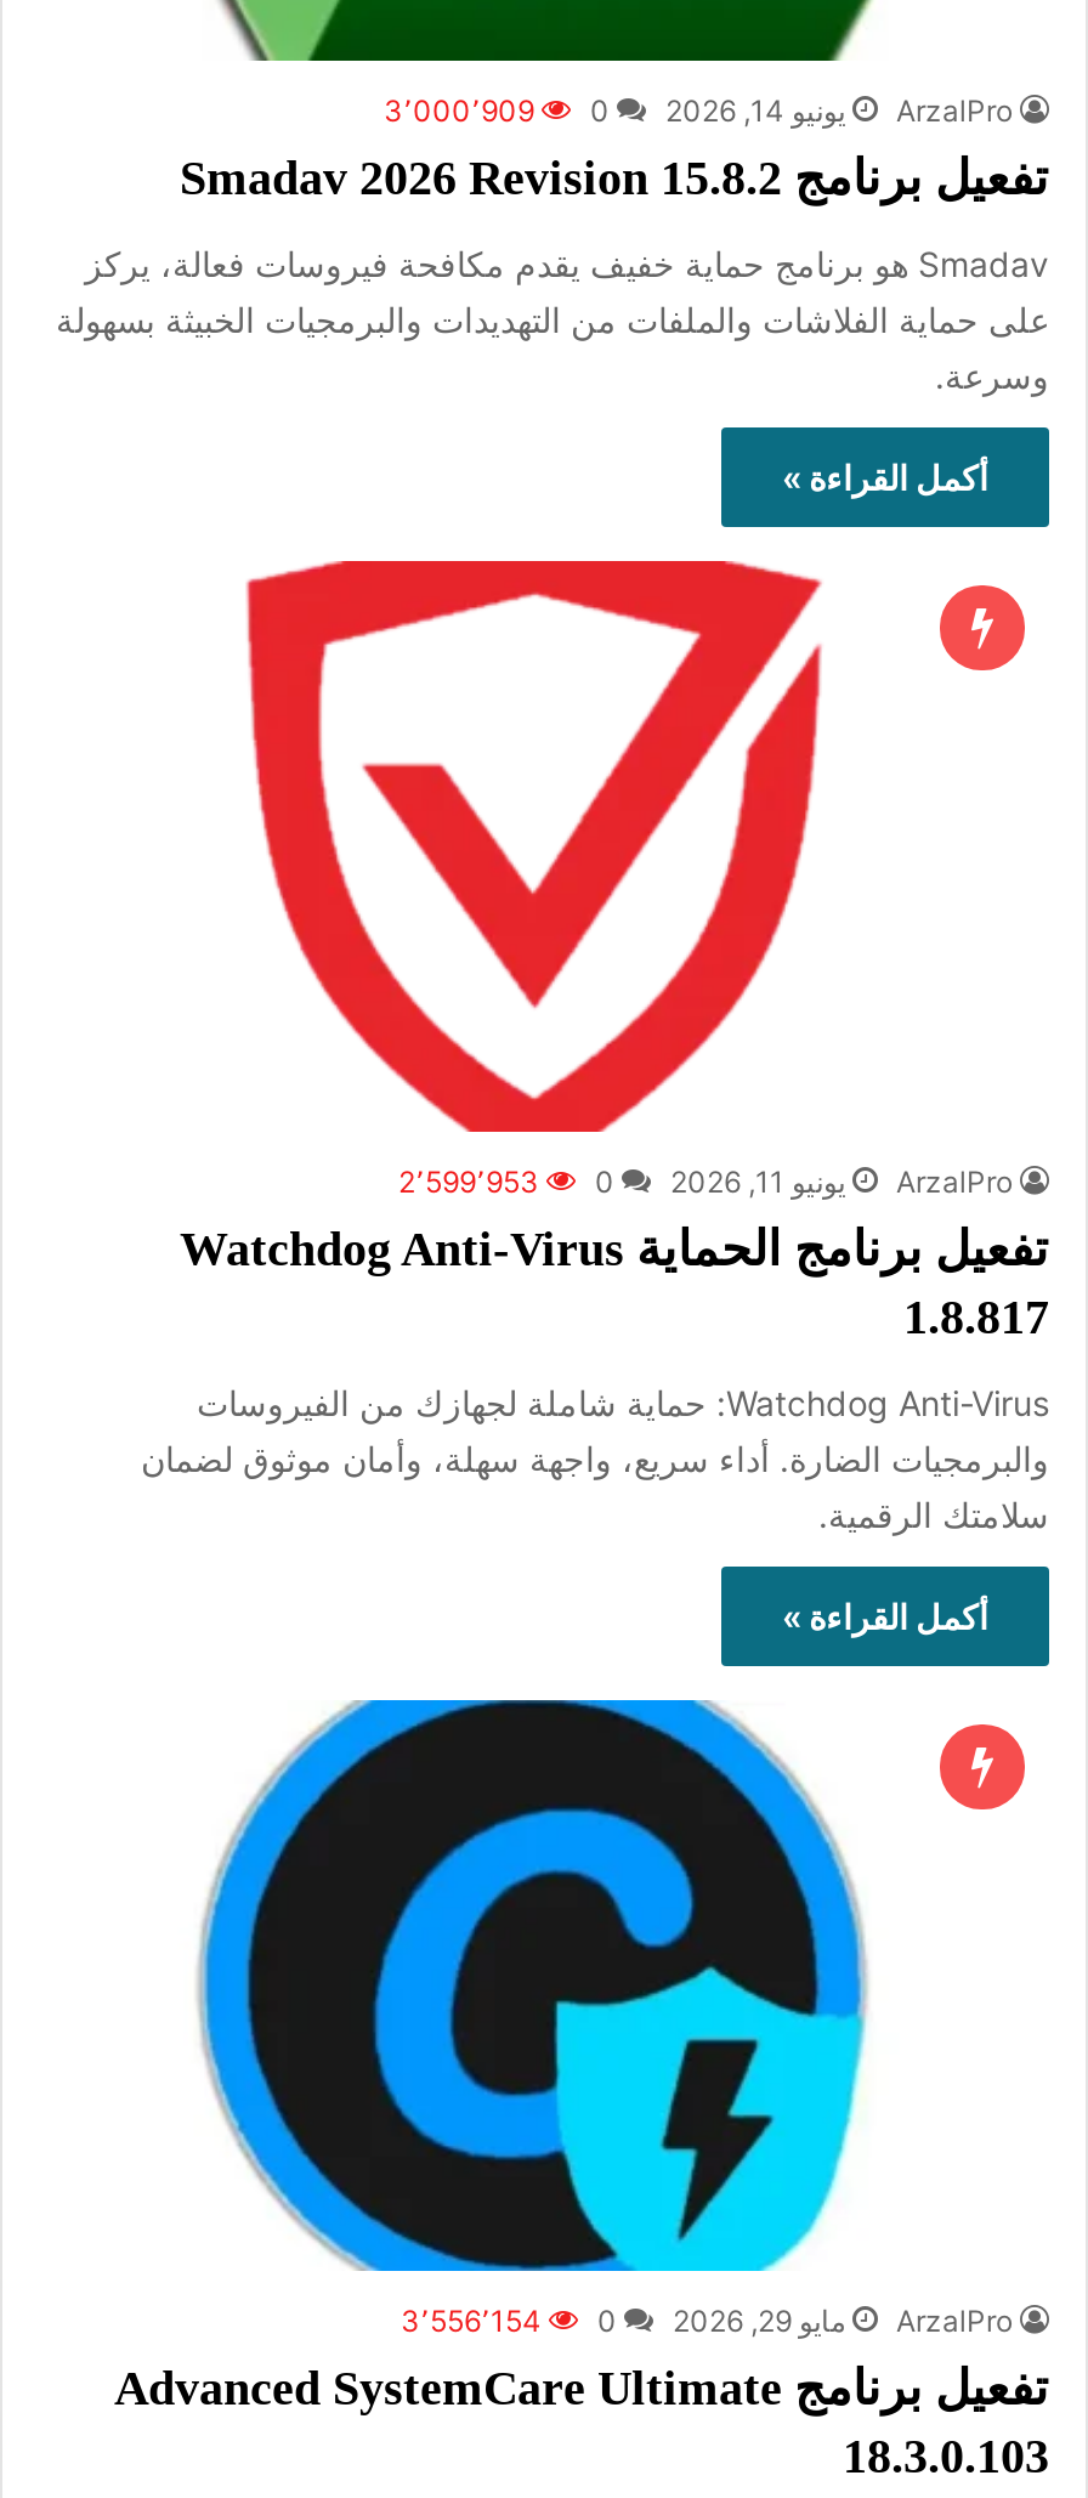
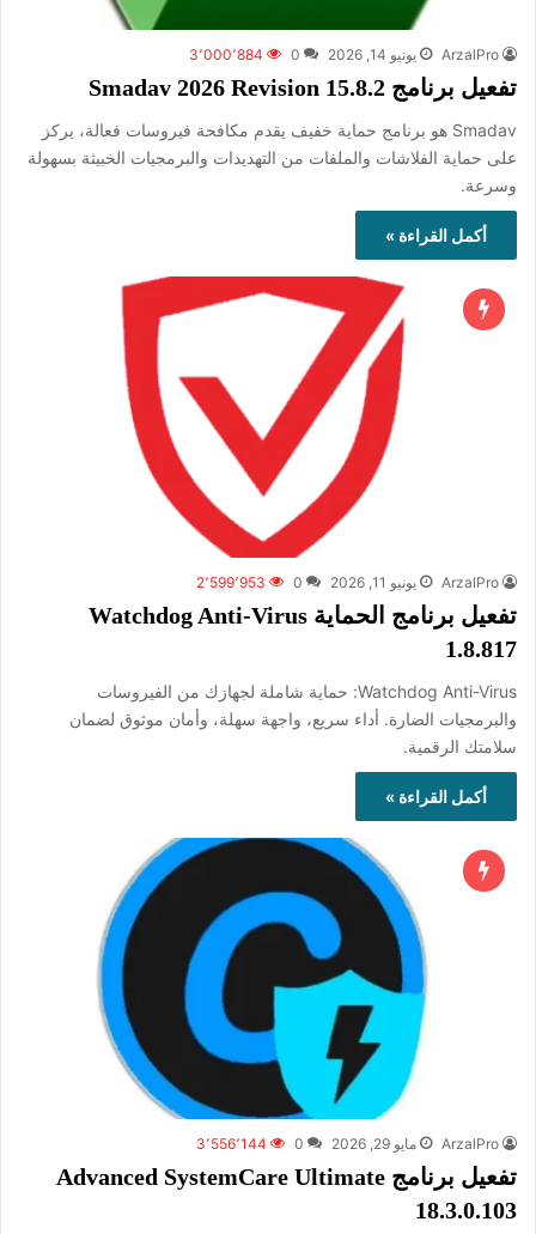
- 3٬000٬909 0
+ 3٬000٬884 0

- 3٬556٬154 0
+ 3٬556٬144 0
